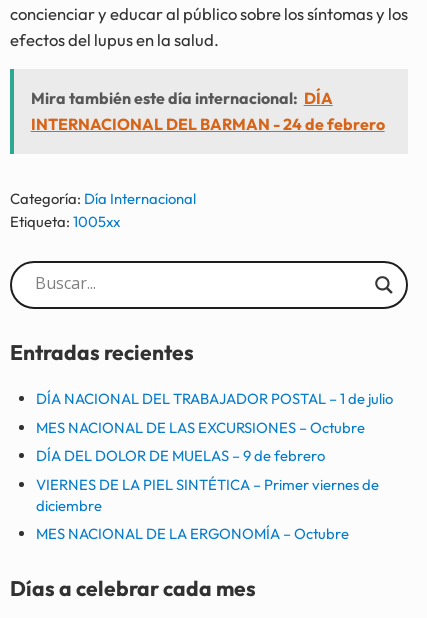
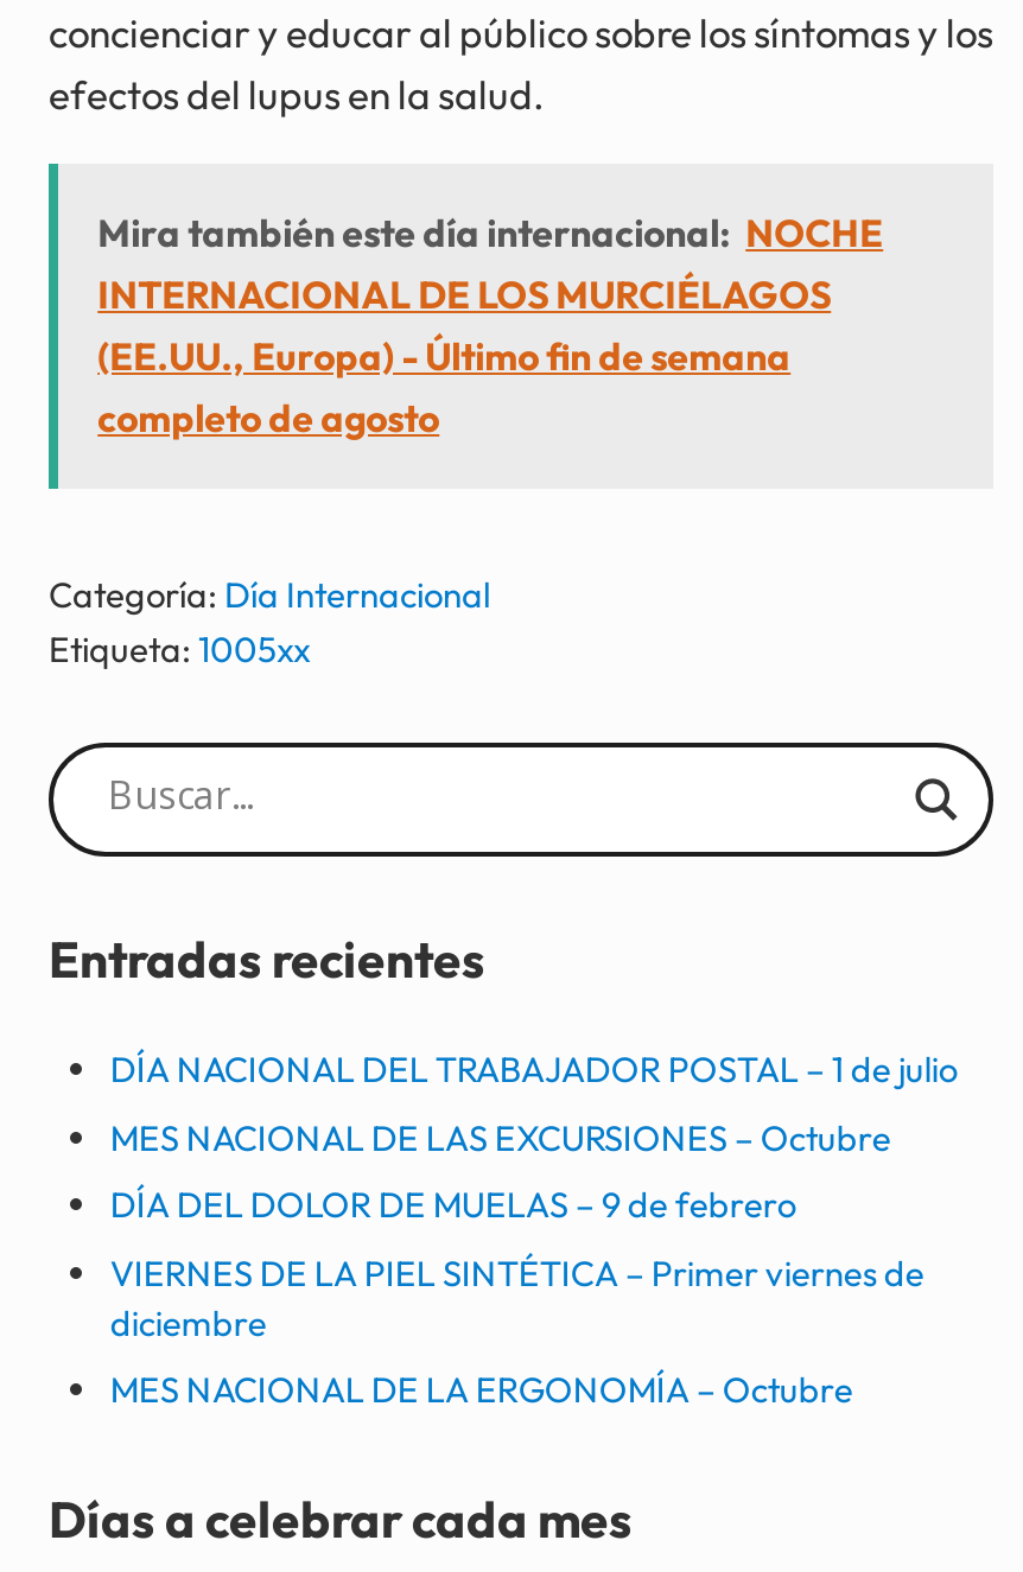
- Mira también este día internacional: DÍA
- INTERNACIONAL DEL BARMAN - 24 de febrero
+ Mira también este día internacional: NOCHE
+ INTERNACIONAL DE LOS MURCIÉLAGOS
+ (EE.UU., Europa) - Último fin de semana
+ completo de agosto
